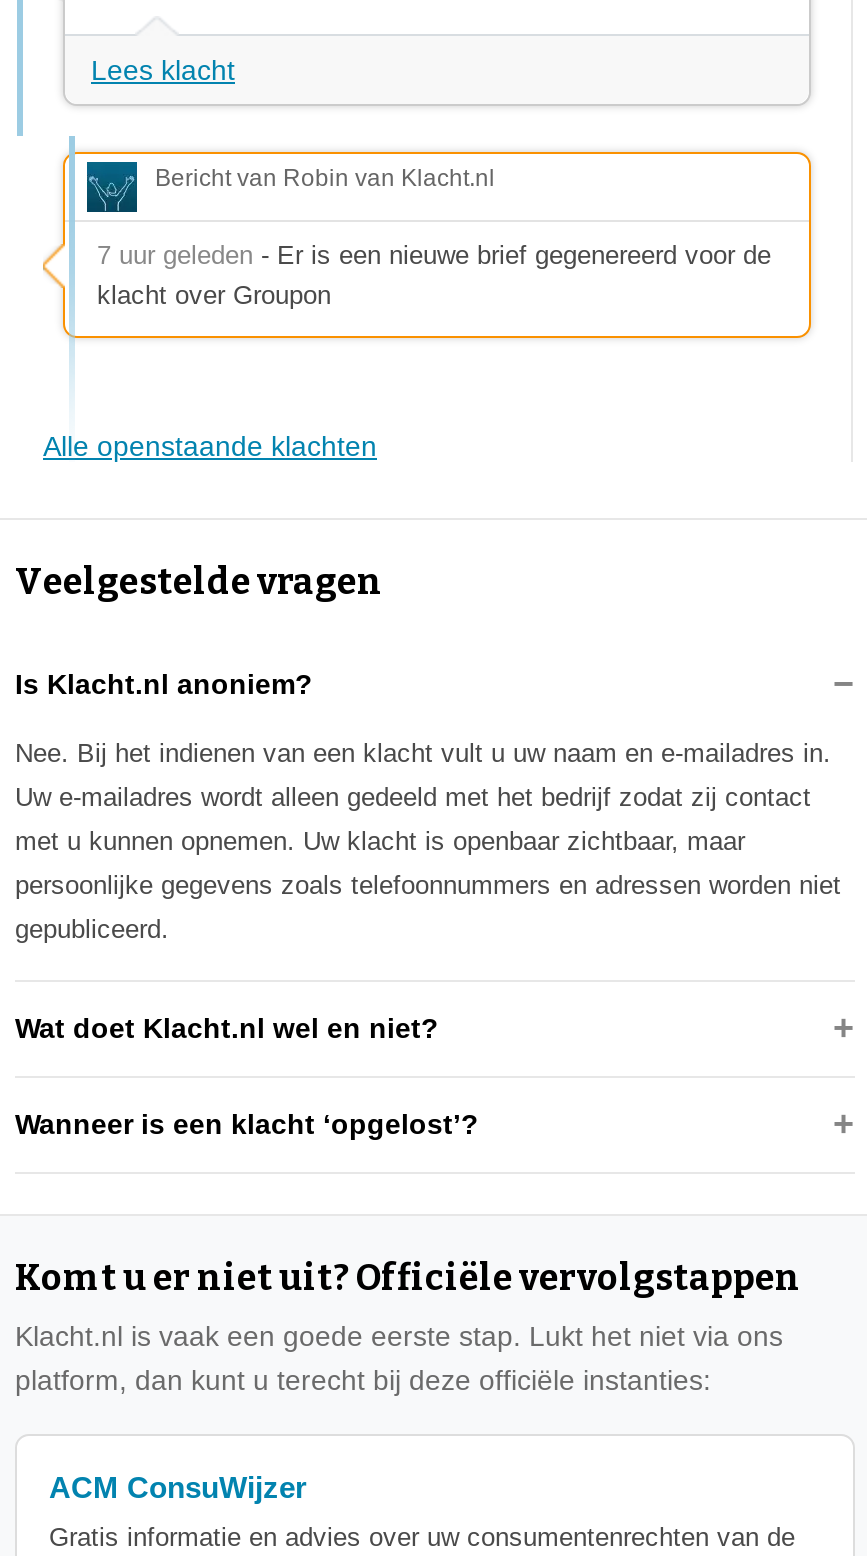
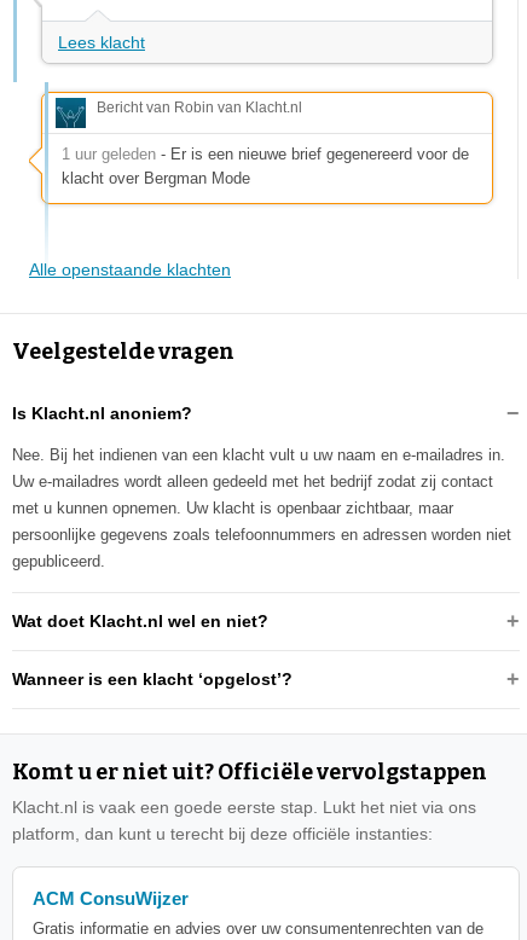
- 7 uur geleden - Er is een nieuwe brief gegenereerd voor de
- klacht over Groupon
+ 1 uur geleden - Er is een nieuwe brief gegenereerd voor de
+ klacht over Bergman Mode
